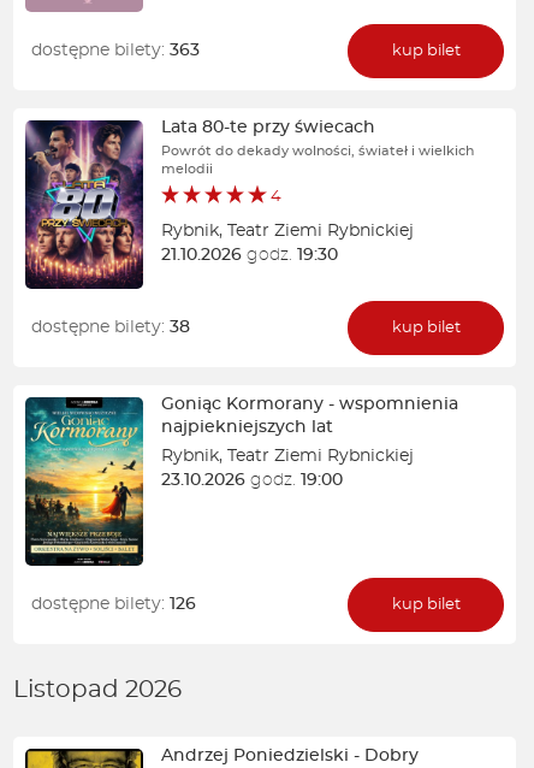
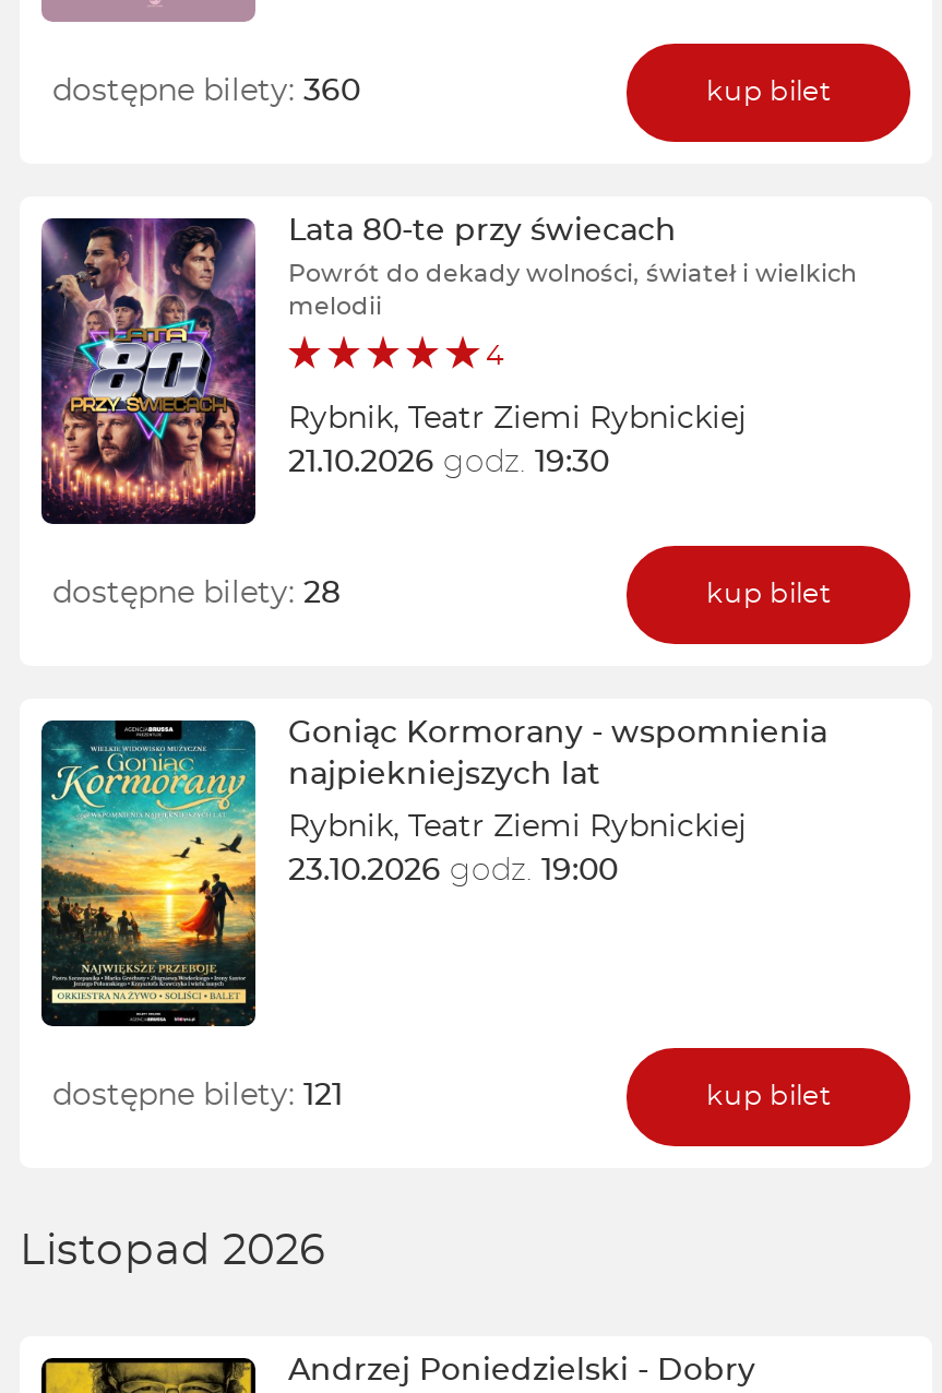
- dostępne bilety: 363
+ dostępne bilety: 360

- dostępne bilety: 38
+ dostępne bilety: 28

- dostępne bilety: 126
+ dostępne bilety: 121
